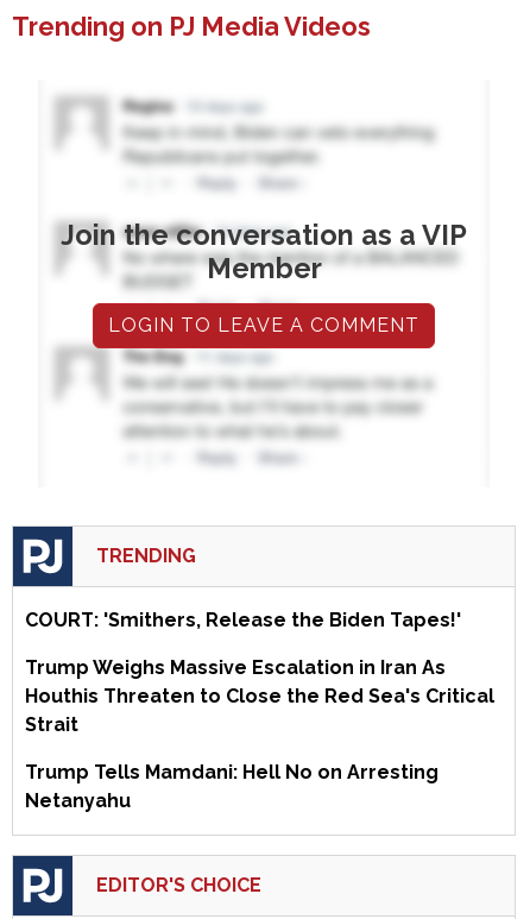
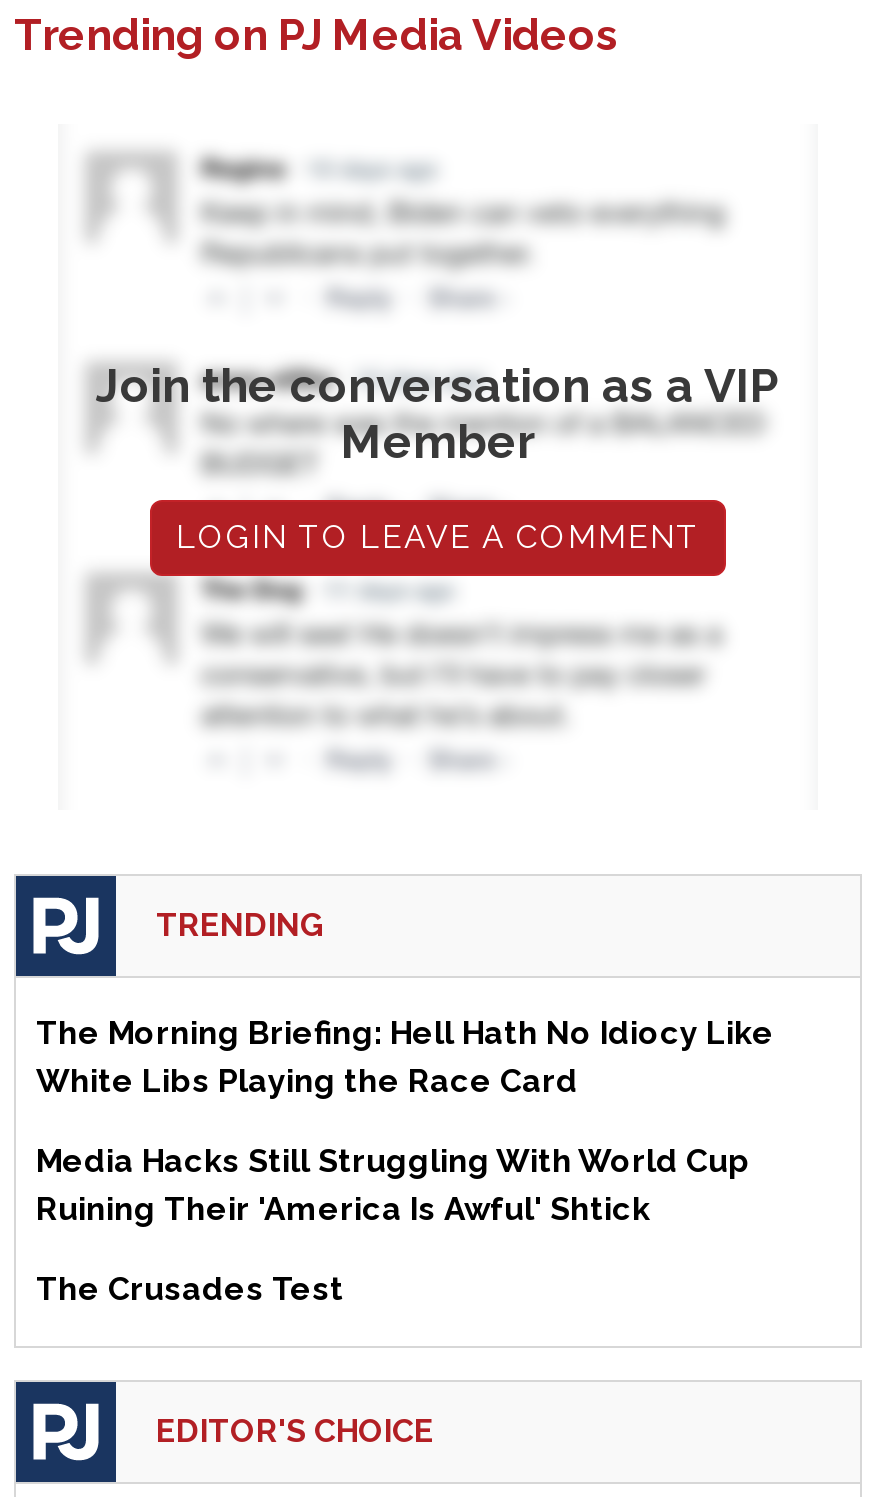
- COURT: 'Smithers, Release the Biden Tapes!'
+ The Morning Briefing: Hell Hath No Idiocy Like
+ White Libs Playing the Race Card

- Trump Weighs Massive Escalation in Iran As
- Houthis Threaten to Close the Red Sea's Critical
- Strait
+ Media Hacks Still Struggling With World Cup
+ Ruining Their 'America Is Awful' Shtick

- Trump Tells Mamdani: Hell No on Arresting
- Netanyahu
+ The Crusades Test
